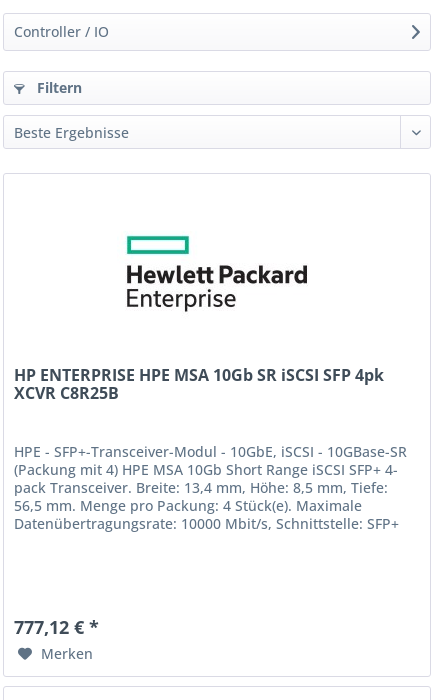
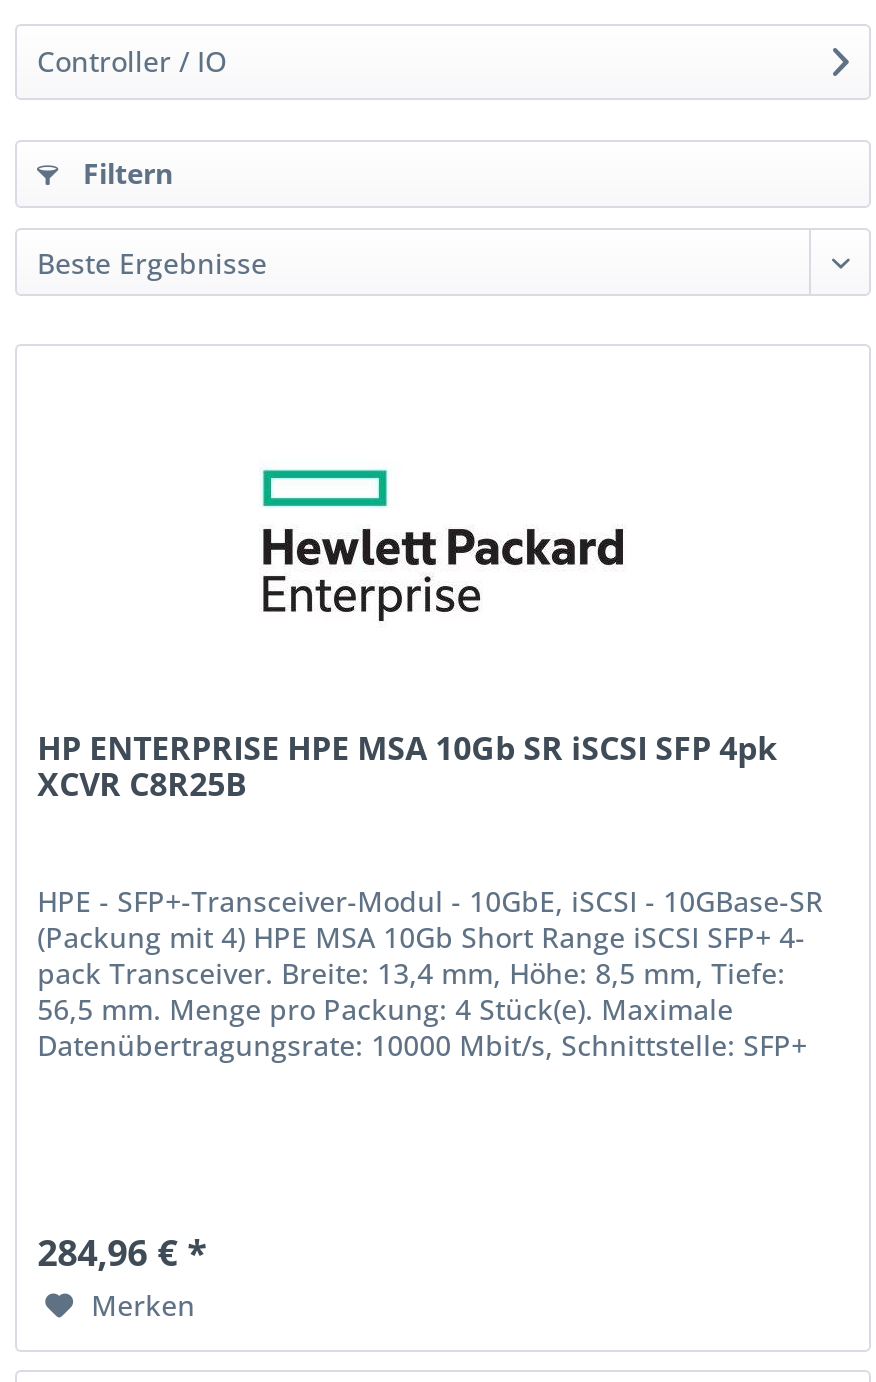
- 777,12 € *
+ 284,96 € *
